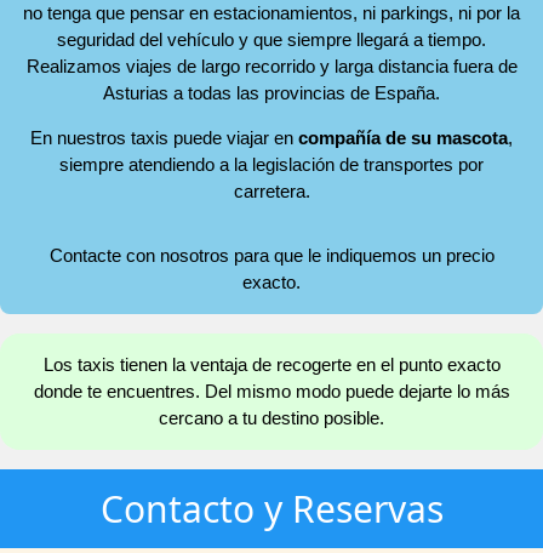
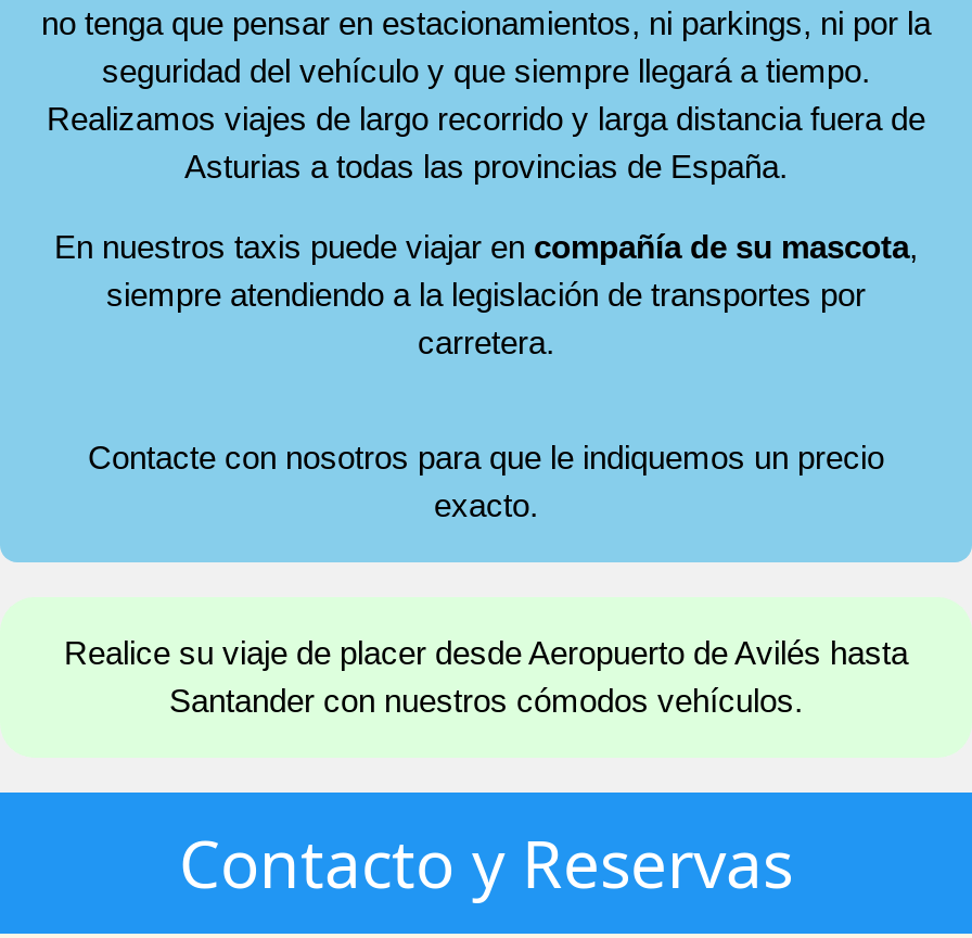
- Los taxis tienen la ventaja de recogerte en el punto exacto
- donde te encuentres. Del mismo modo puede dejarte lo más
- cercano a tu destino posible.
+ Realice su viaje de placer desde Aeropuerto de Avilés hasta
+ Santander con nuestros cómodos vehículos.
